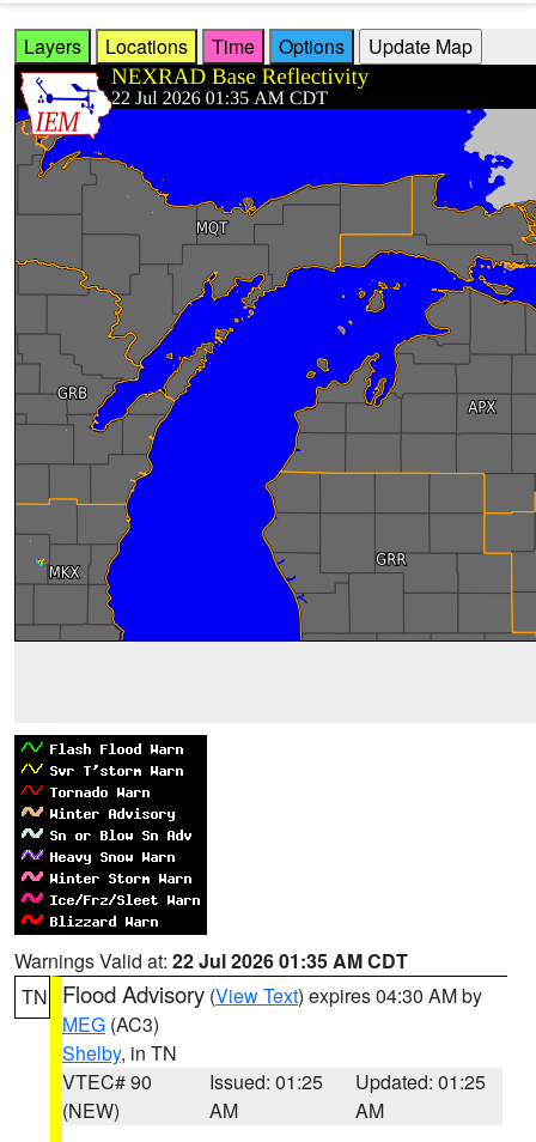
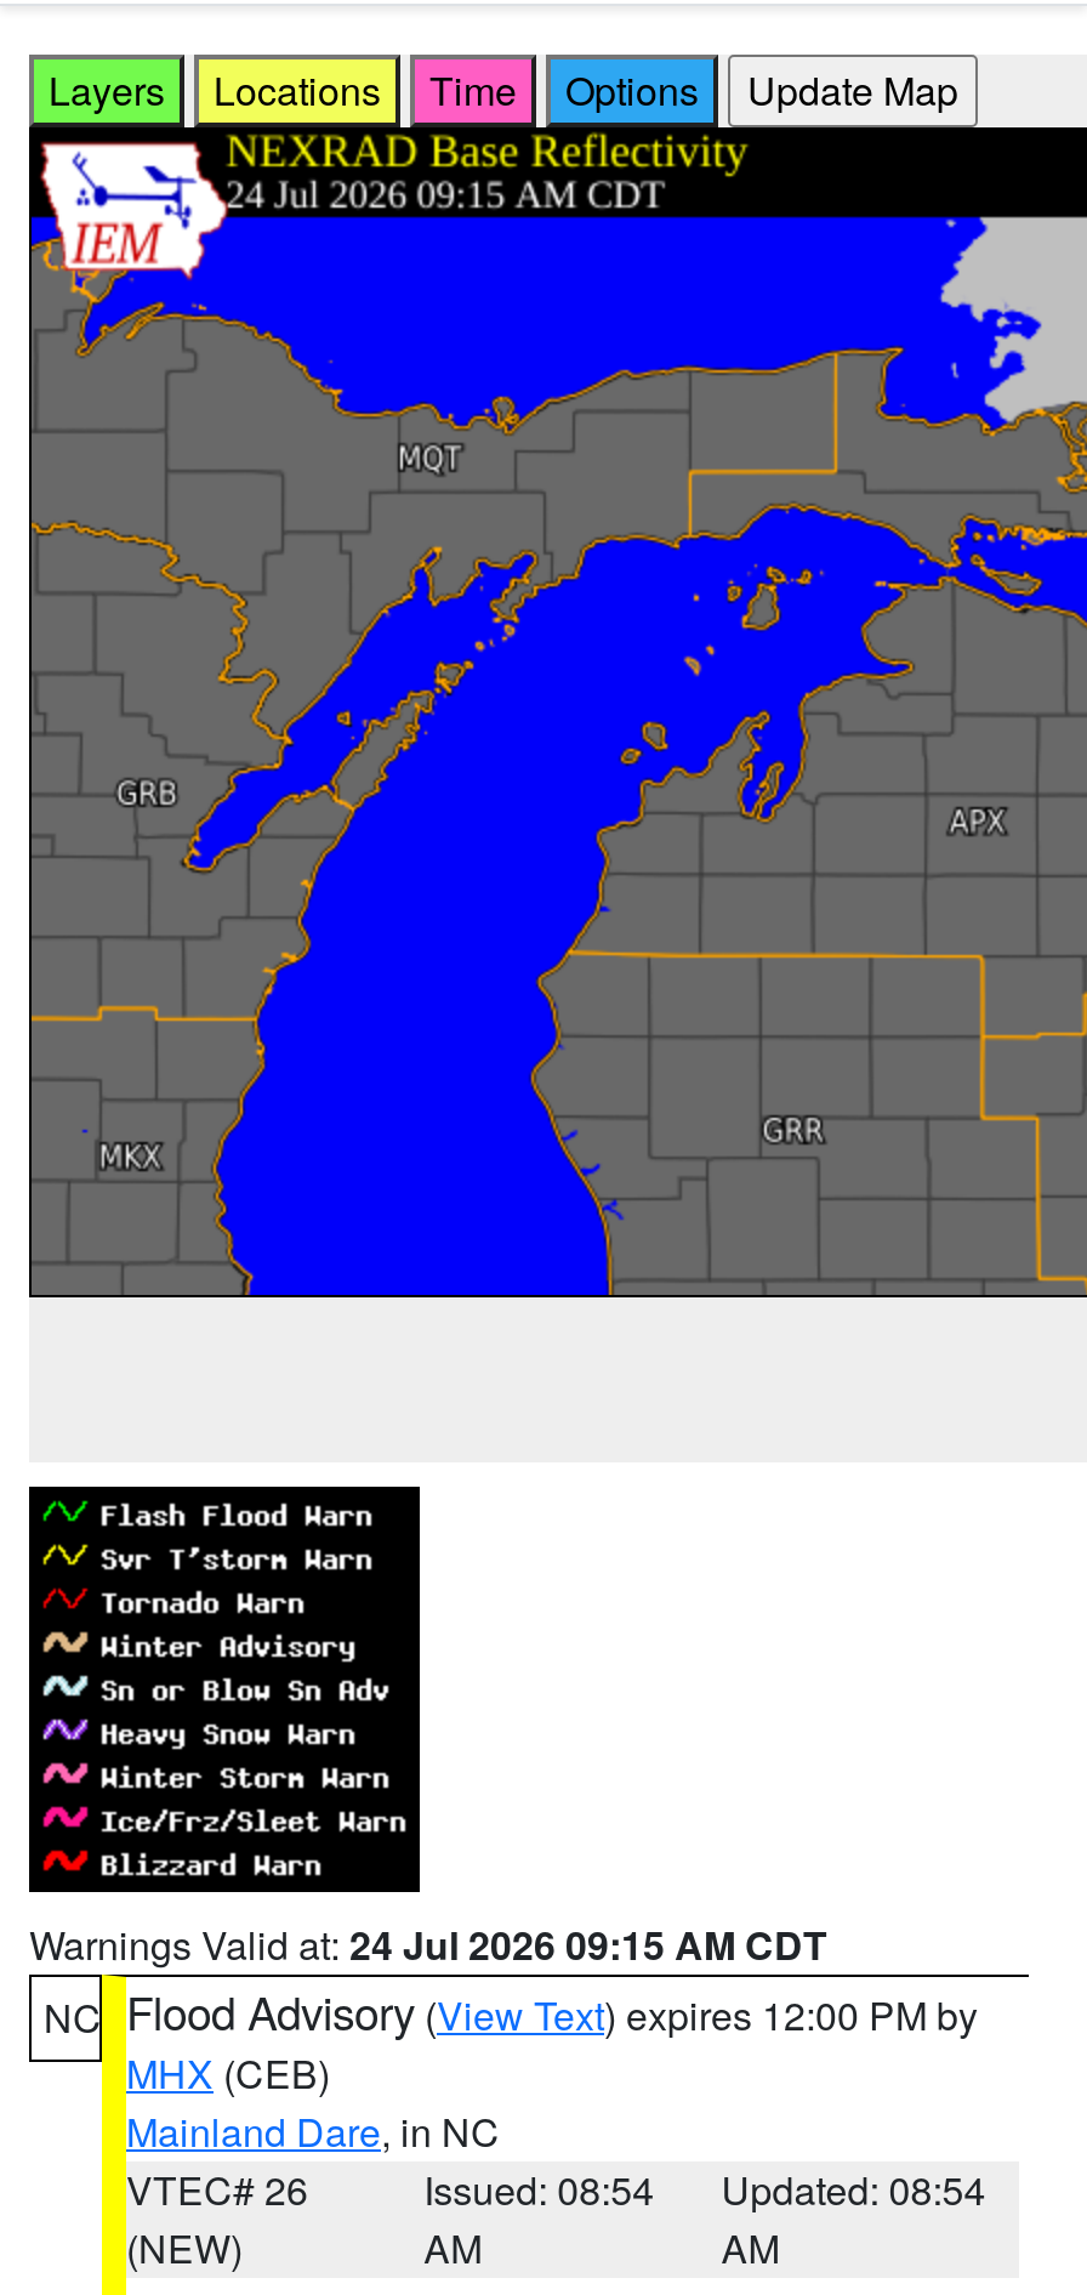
- Warnings Valid at: 22 Jul 2026 01:35 AM CDT
- TN Flood Advisory (View Text) expires 04:30 AM by
- MEG (AC3)
- Shelby, in TN
- VTEC# 90
+ Warnings Valid at: 24 Jul 2026 09:15 AM CDT
+ NC Flood Advisory (View Text) expires 12:00 PM by
+ MHX (CEB)
+ Mainland Dare, in NC
+ VTEC# 26

- Issued: 01:25
+ Issued: 08:54

- Updated: 01:25
+ Updated: 08:54
